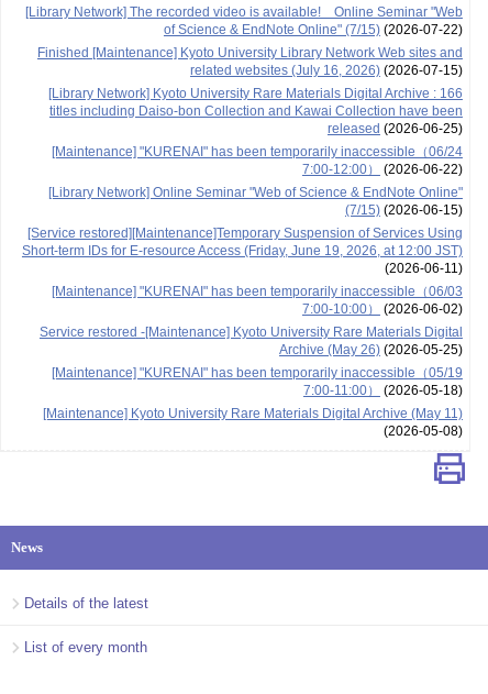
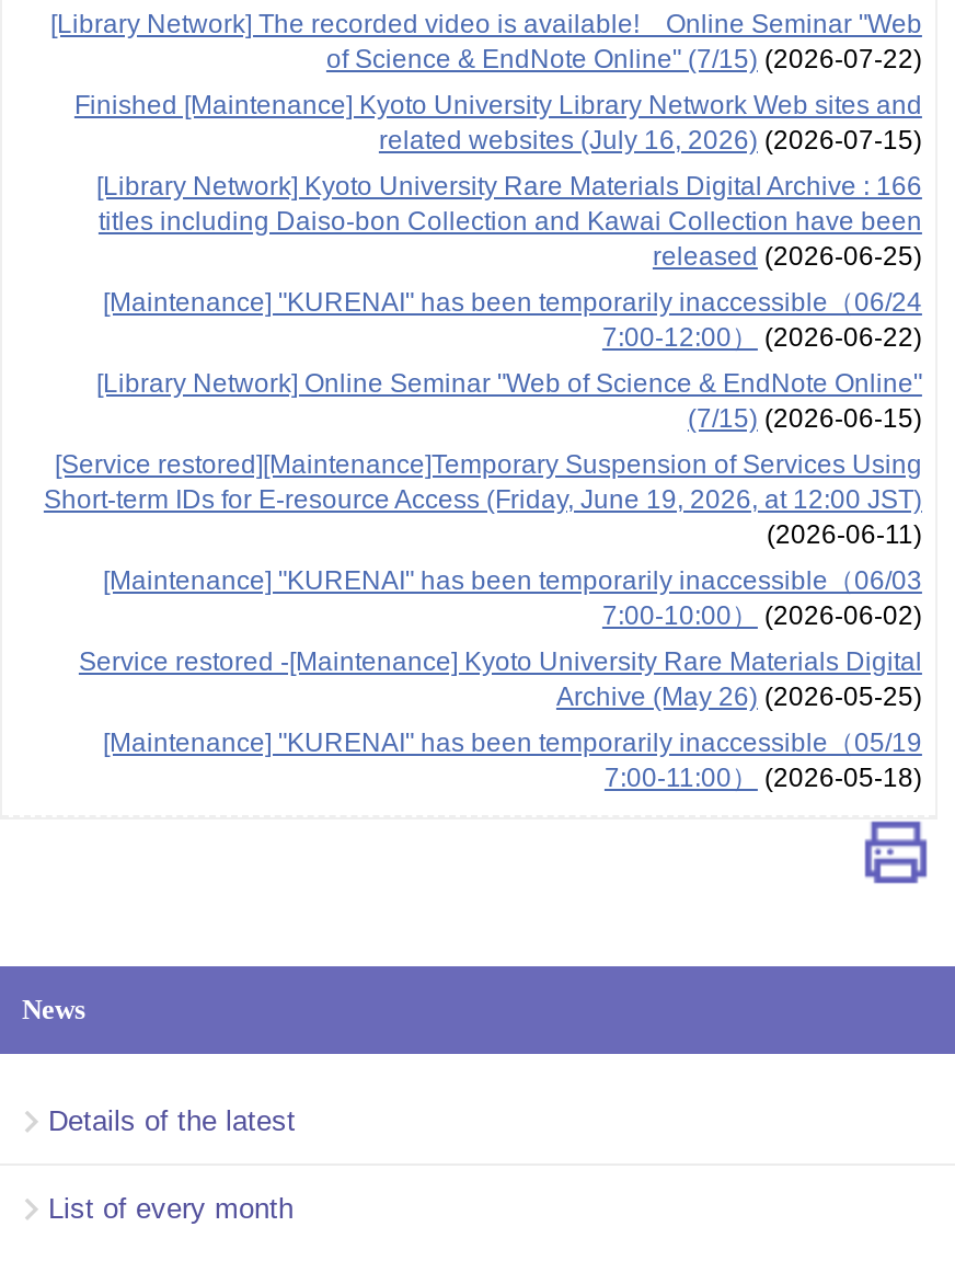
- [Maintenance] Kyoto University Rare Materials Digital Archive (May 11)
- (2026-05-08)
